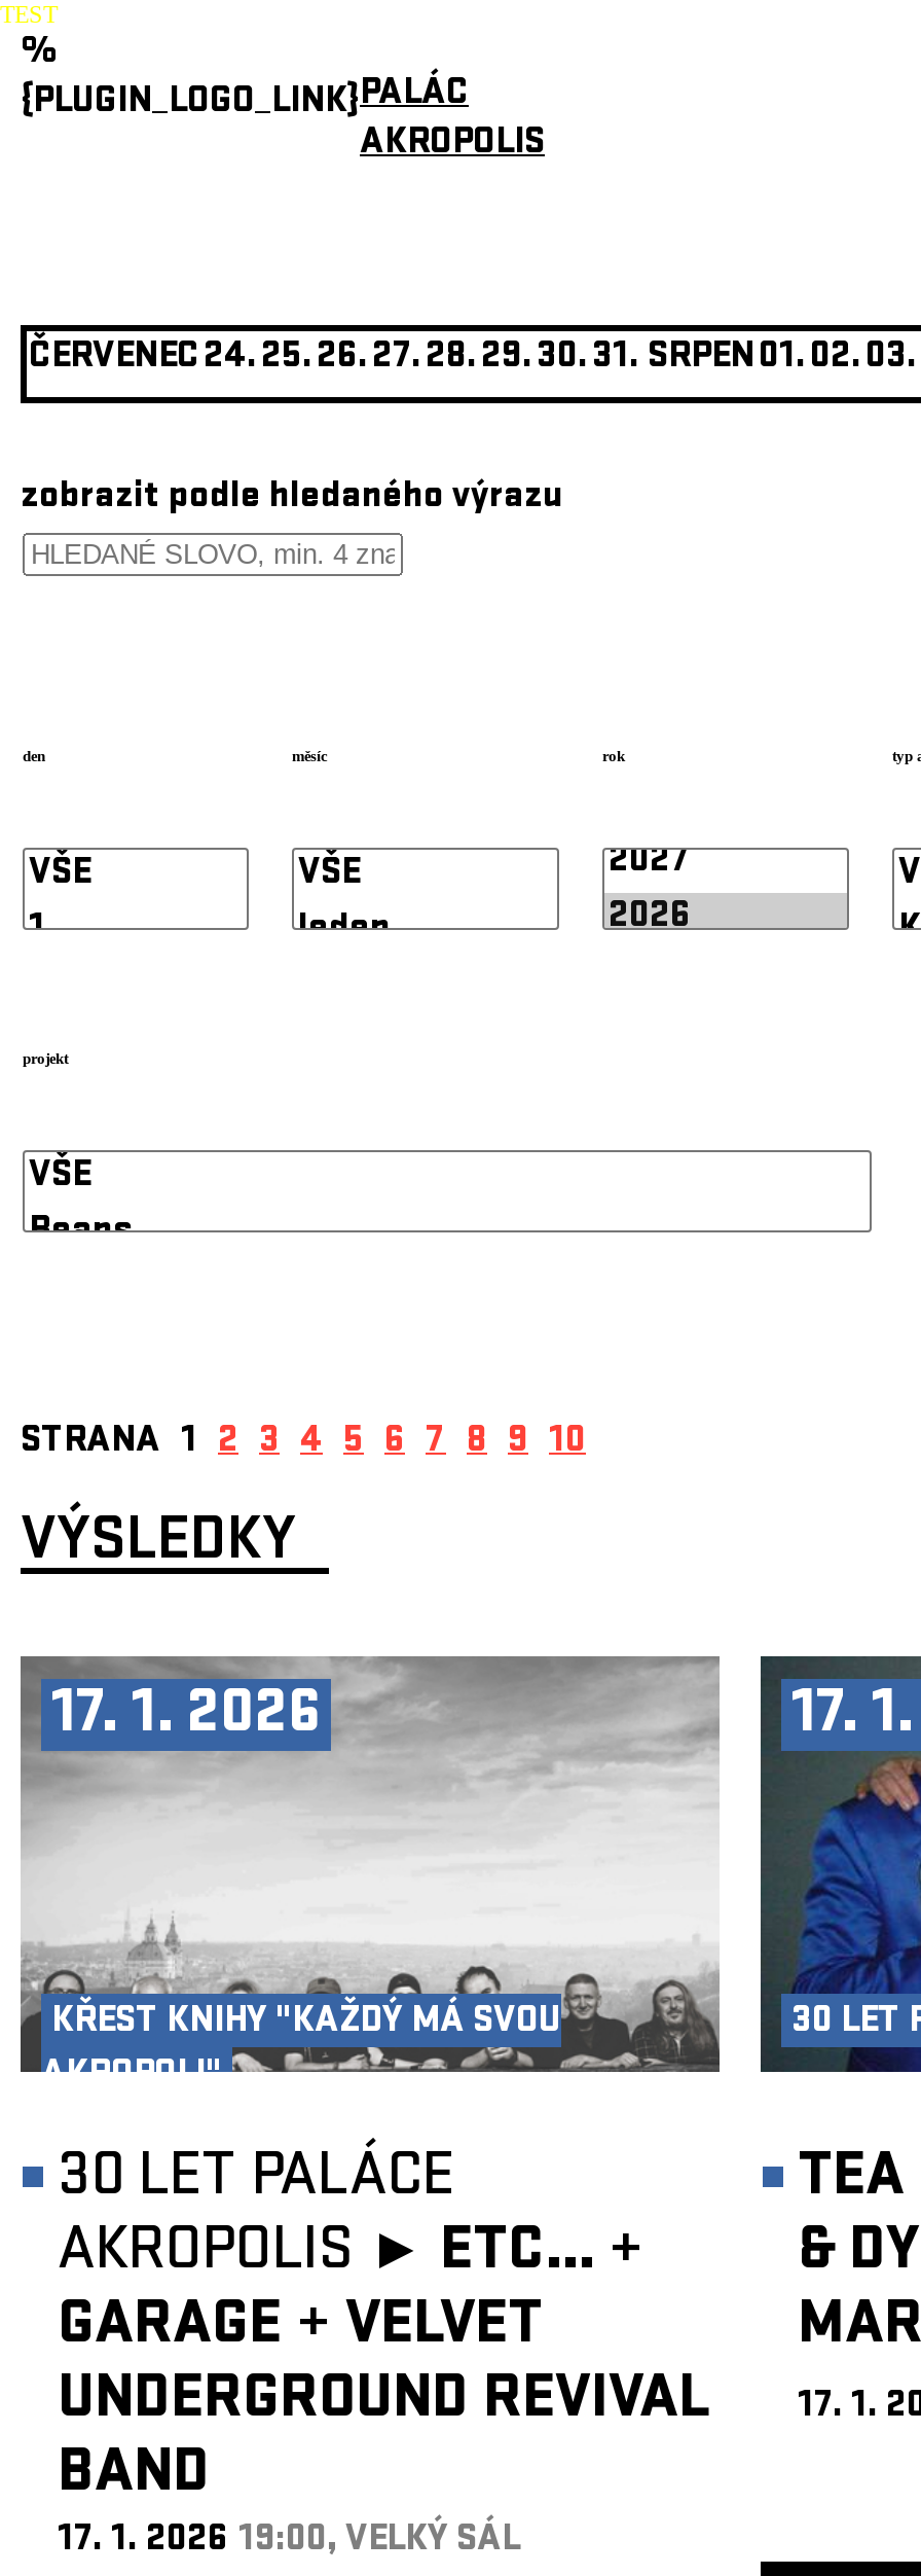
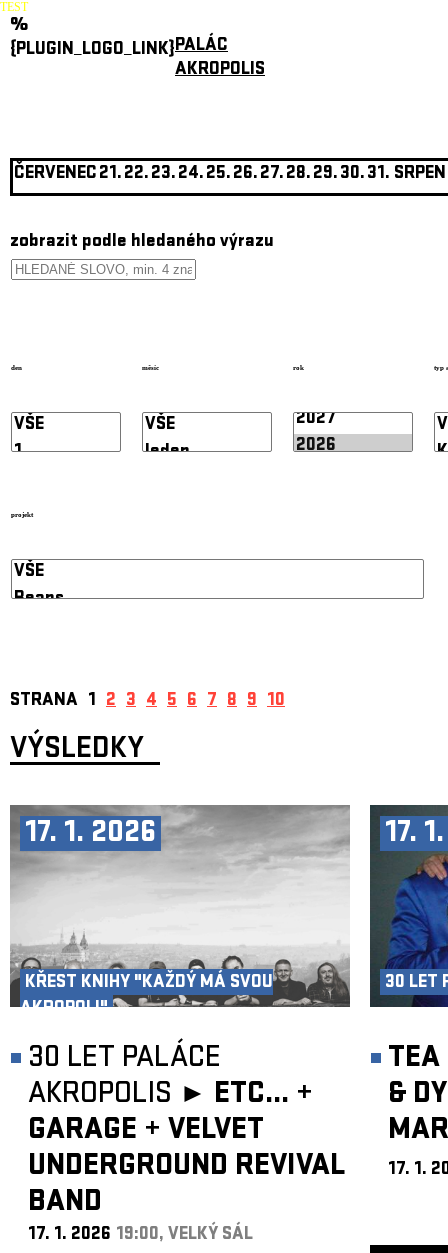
- ČERVENEC 24. 25. 26. 27. 28. 29. 30. 31. SRPEN 01. 02. 03.
+ ČERVENEC 21. 22. 23. 24. 25. 26. 27. 28. 29. 30. 31. SRPEN
